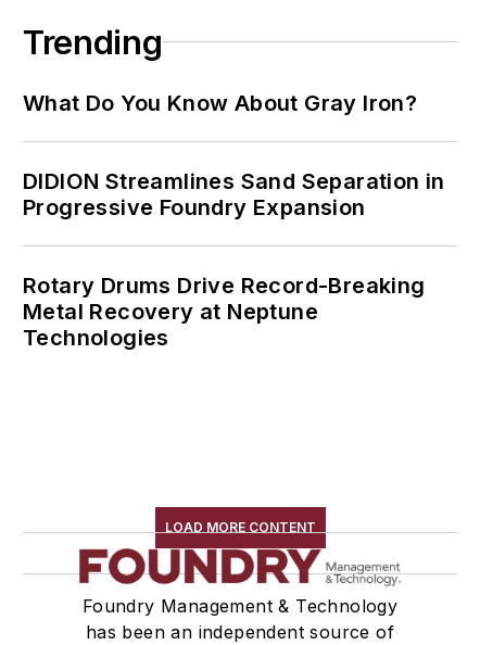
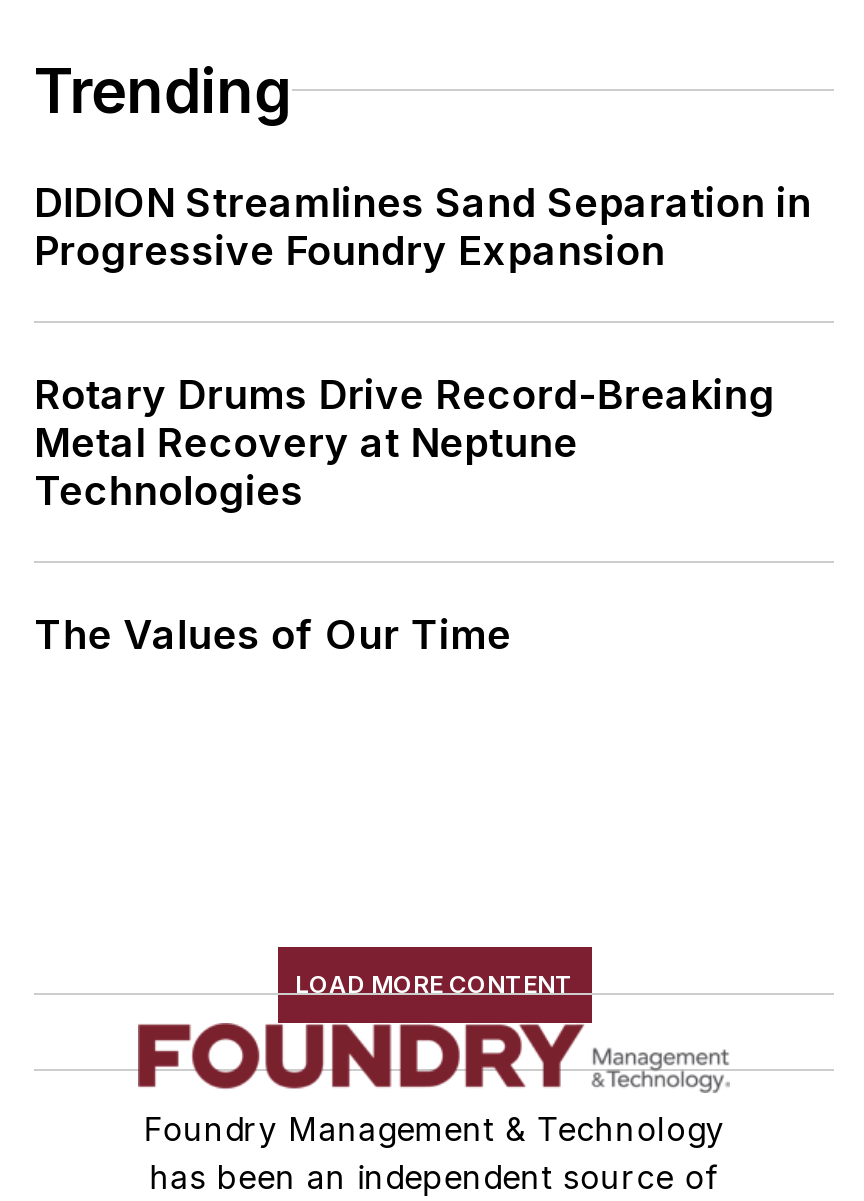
- What Do You Know About Gray Iron?

moved up: DIDION Streamlines Sand Separation in | Progressive Foundry Expansion | Rotary Drums Drive Record-Breaking | Metal Recovery at Neptune | Technologies

+ The Values of Our Time
